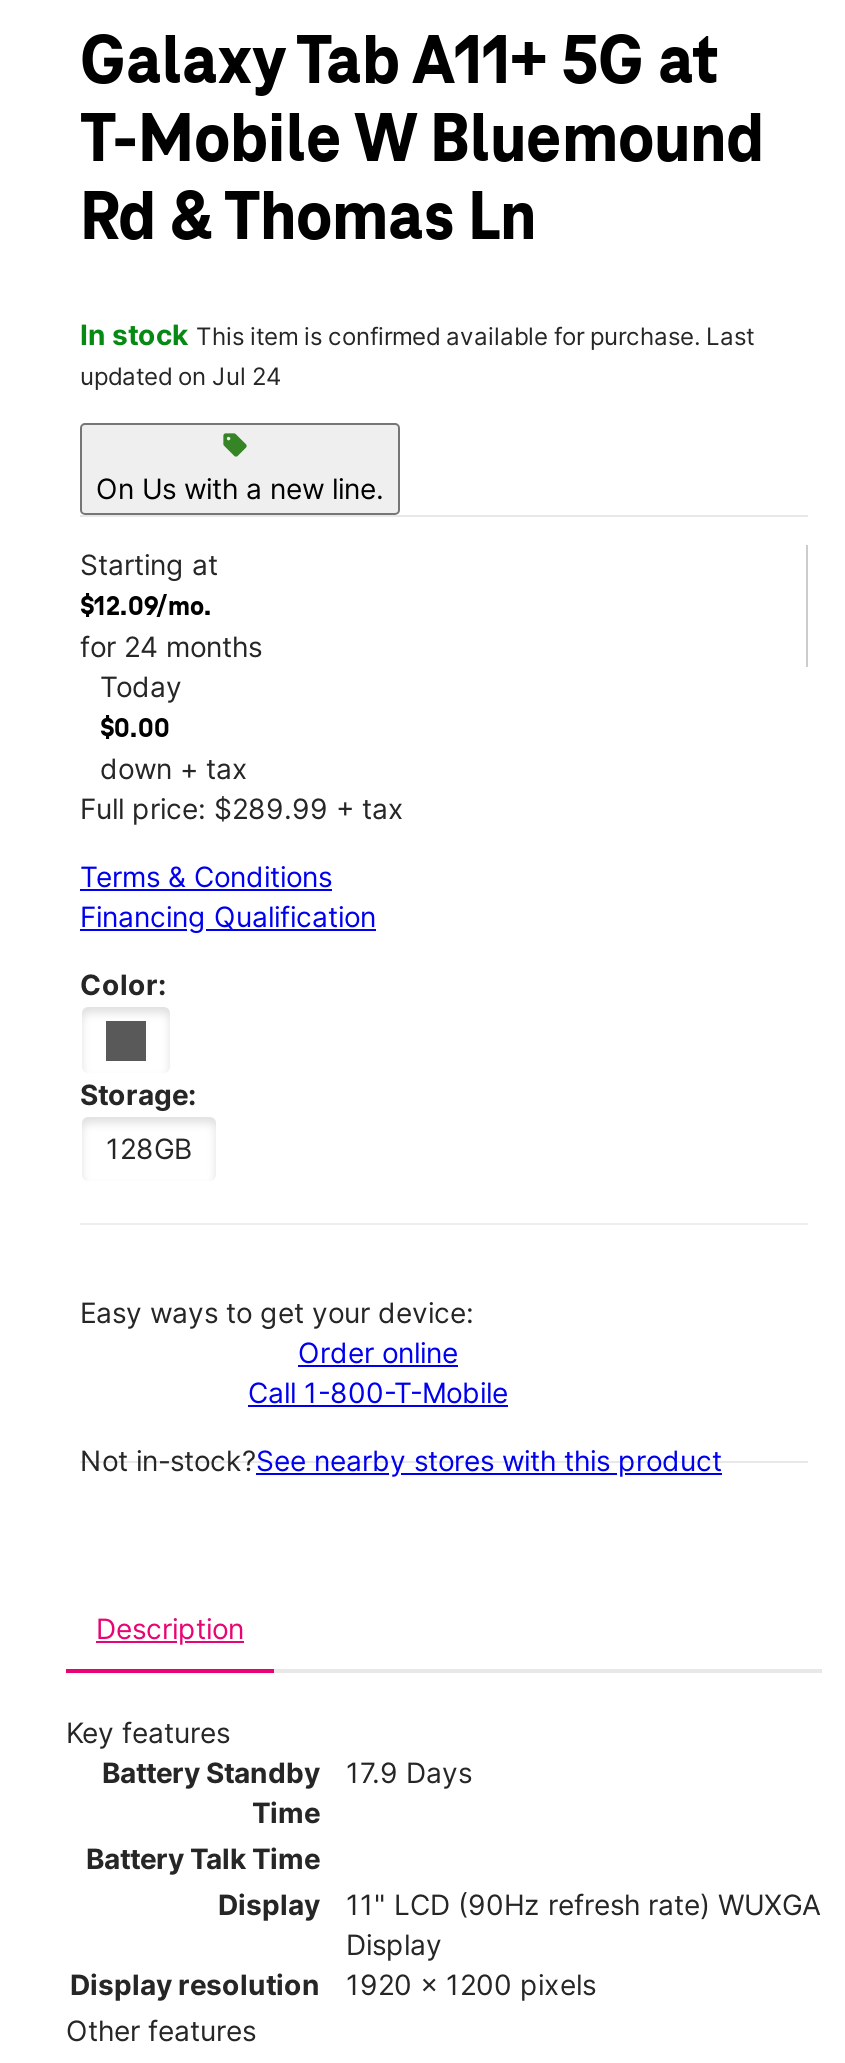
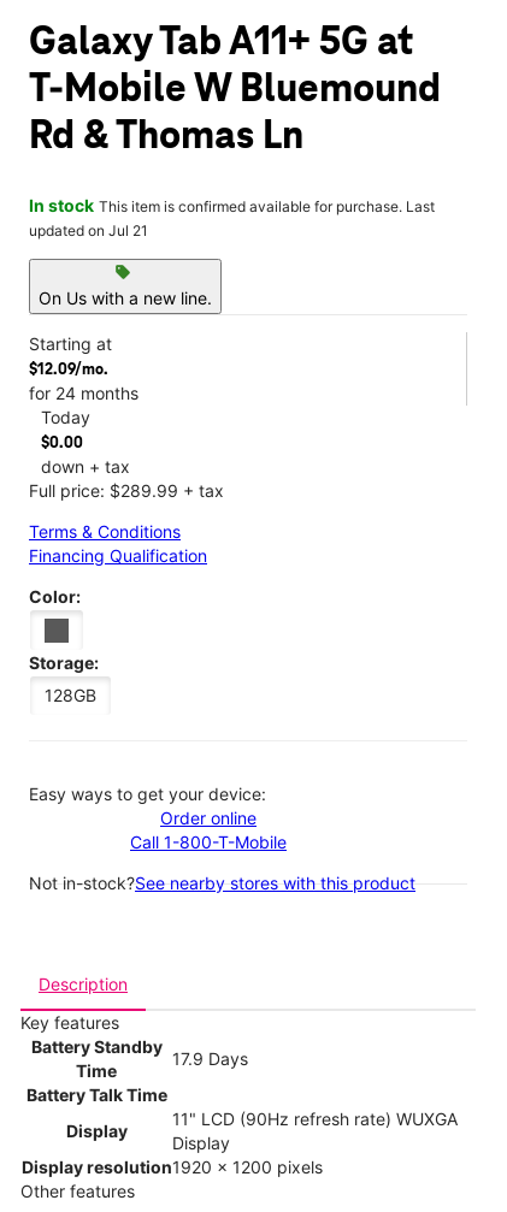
- updated on Jul 24
+ updated on Jul 21
